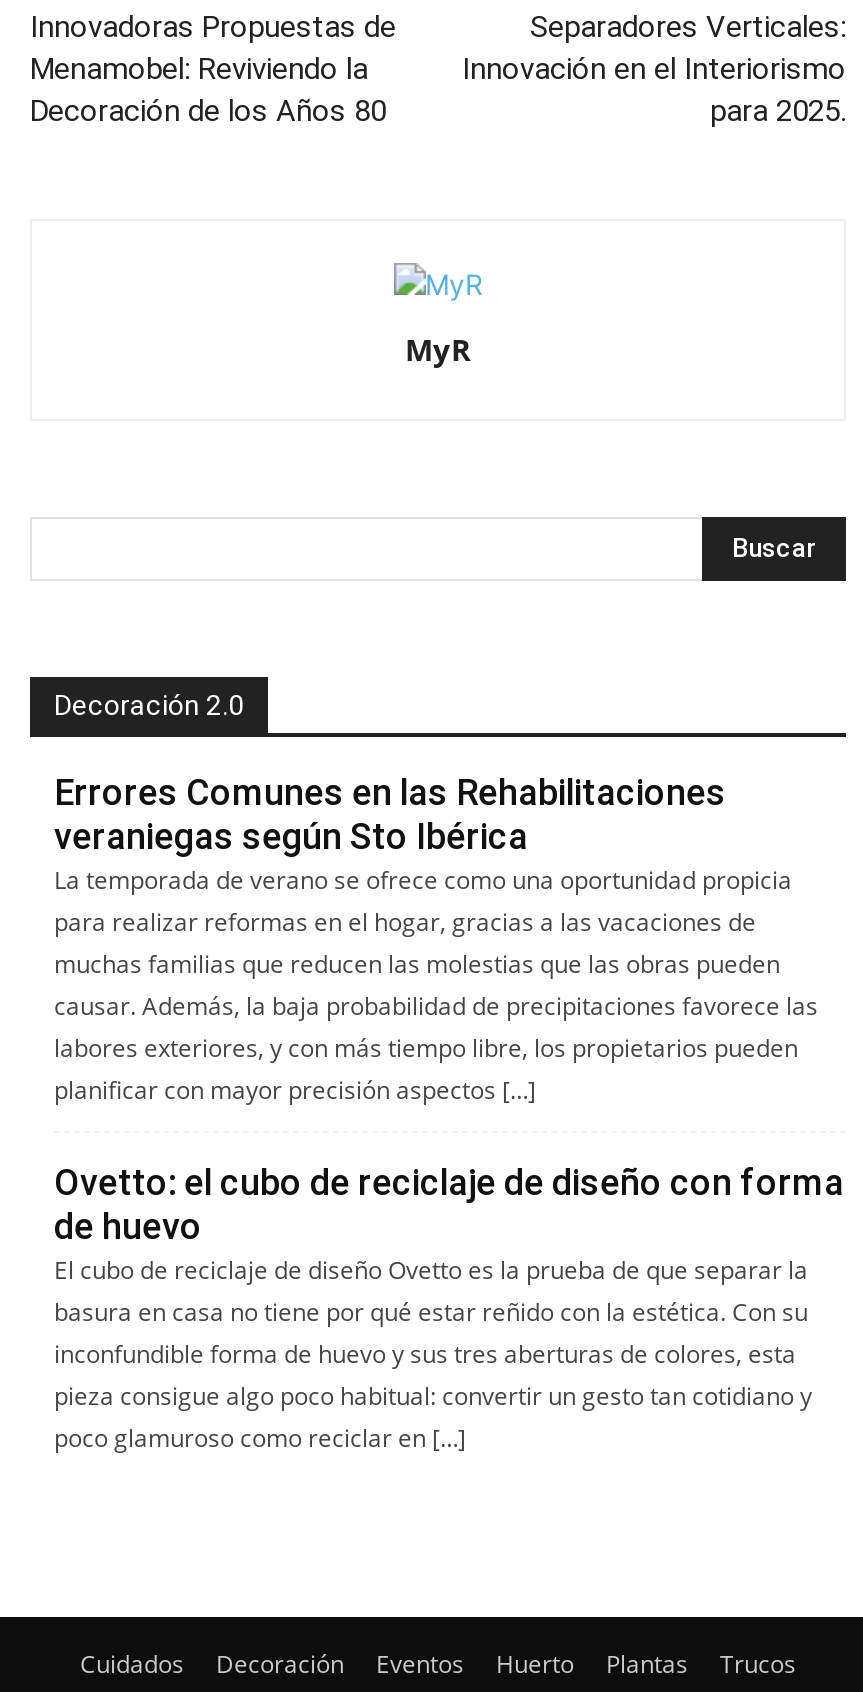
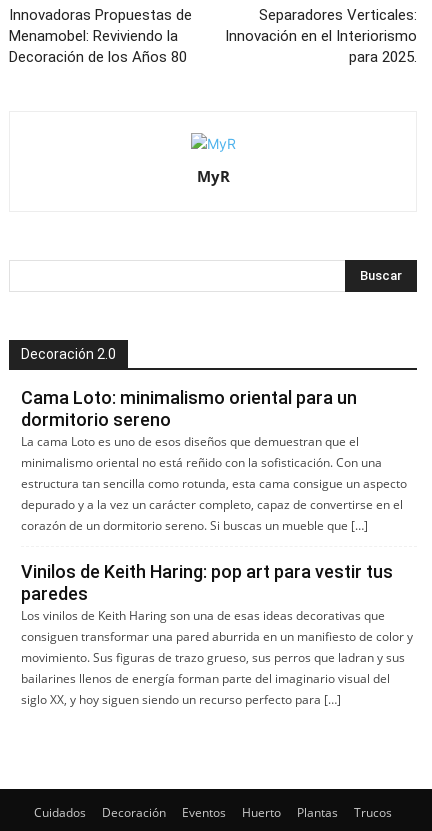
- Errores Comunes en las Rehabilitaciones
- veraniegas según Sto Ibérica
- La temporada de verano se ofrece como una oportunidad propicia
- para realizar reformas en el hogar, gracias a las vacaciones de
- muchas familias que reducen las molestias que las obras pueden
- causar. Además, la baja probabilidad de precipitaciones favorece las
- labores exteriores, y con más tiempo libre, los propietarios pueden
- planificar con mayor precisión aspectos […]
+ Cama Loto: minimalismo oriental para un
+ dormitorio sereno
+ La cama Loto es uno de esos diseños que demuestran que el
+ minimalismo oriental no está reñido con la sofisticación. Con una
+ estructura tan sencilla como rotunda, esta cama consigue un aspecto
+ depurado y a la vez un carácter completo, capaz de convertirse en el
+ corazón de un dormitorio sereno. Si buscas un mueble que […]

- Ovetto: el cubo de reciclaje de diseño con forma
- de huevo
- El cubo de reciclaje de diseño Ovetto es la prueba de que separar la
- basura en casa no tiene por qué estar reñido con la estética. Con su
- inconfundible forma de huevo y sus tres aberturas de colores, esta
- pieza consigue algo poco habitual: convertir un gesto tan cotidiano y
- poco glamuroso como reciclar en […]
+ Vinilos de Keith Haring: pop art para vestir tus
+ paredes
+ Los vinilos de Keith Haring son una de esas ideas decorativas que
+ consiguen transformar una pared aburrida en un manifiesto de color y
+ movimiento. Sus figuras de trazo grueso, sus perros que ladran y sus
+ bailarines llenos de energía forman parte del imaginario visual del
+ siglo XX, y hoy siguen siendo un recurso perfecto para […]
